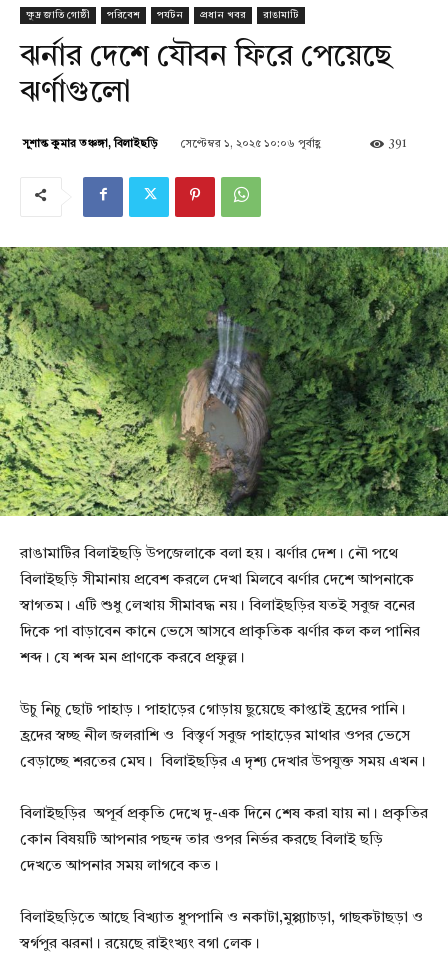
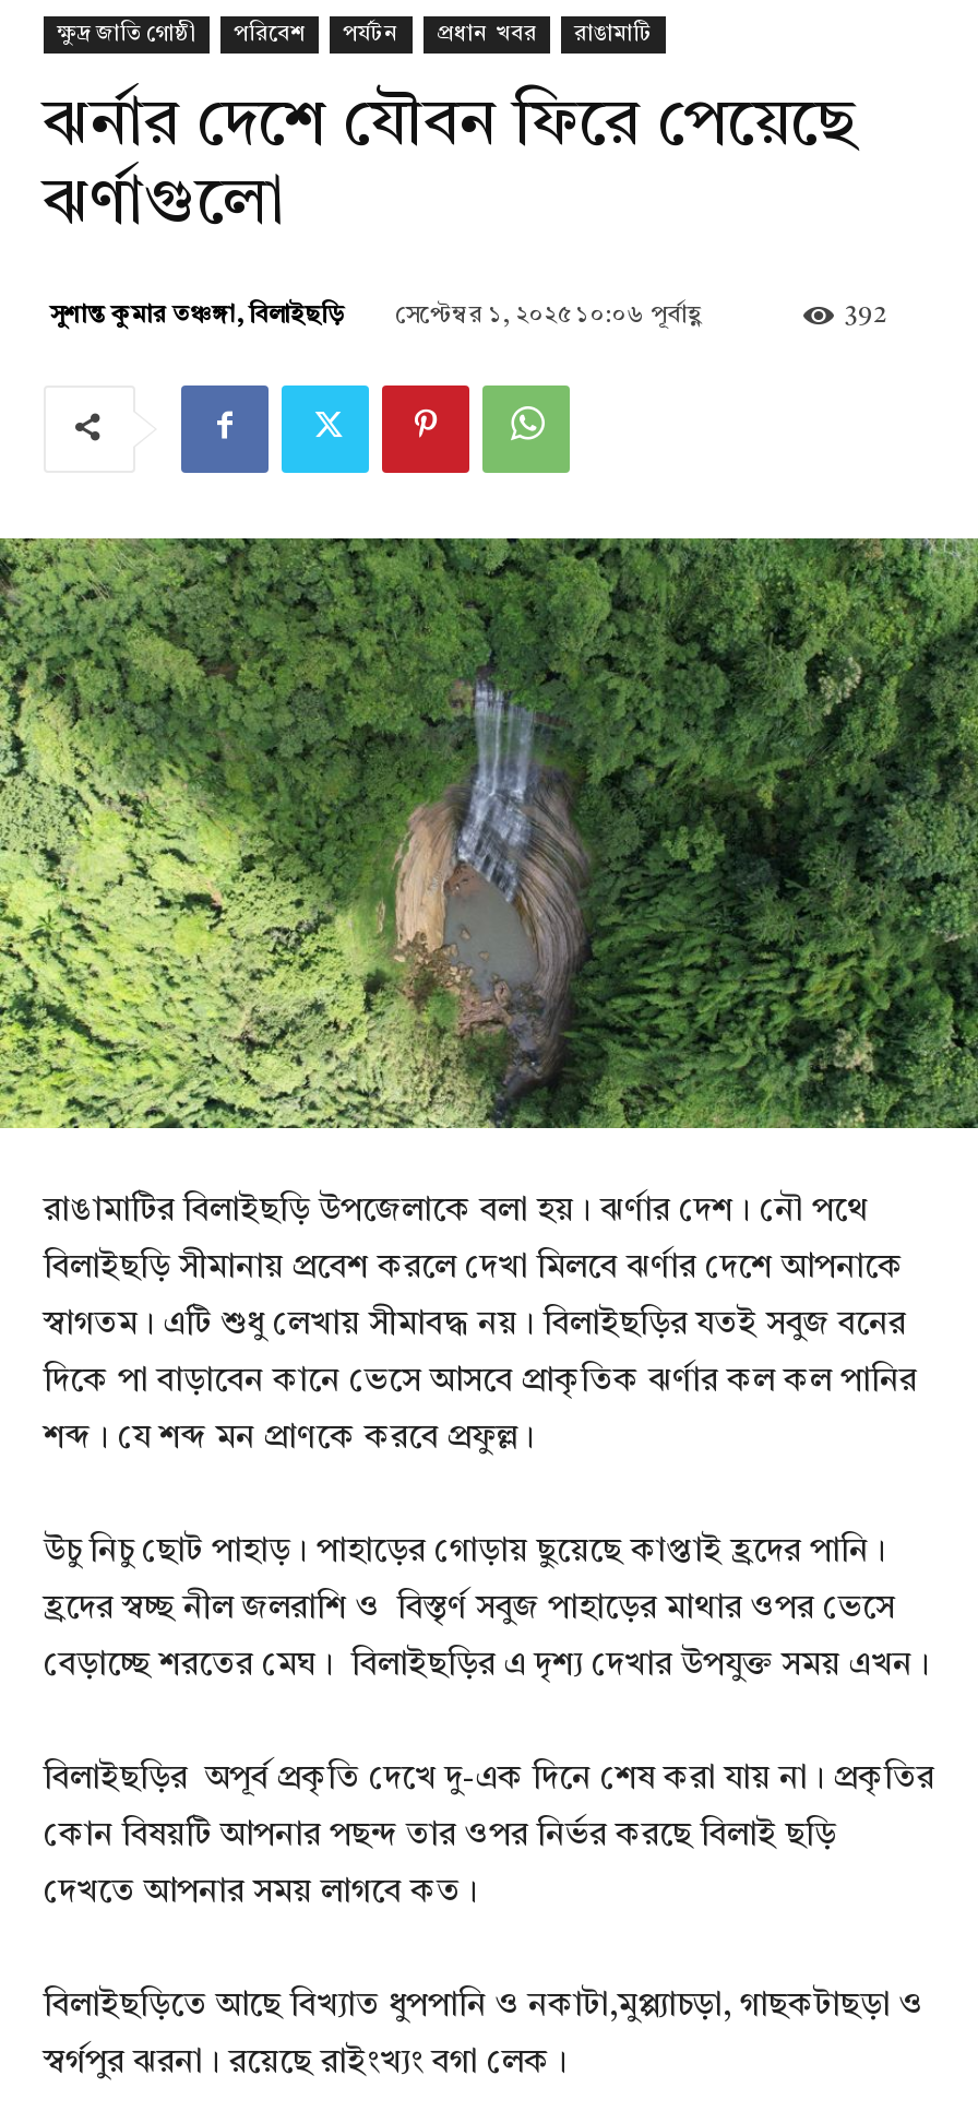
- 391
+ 392
